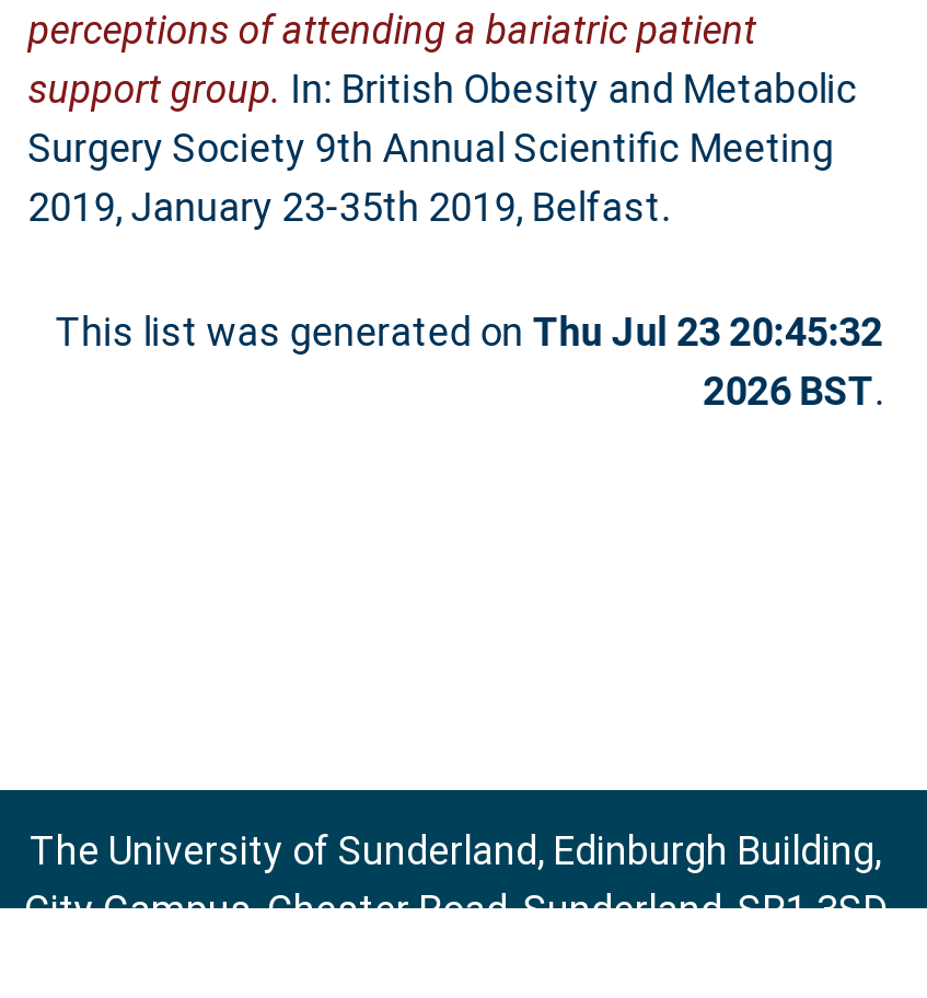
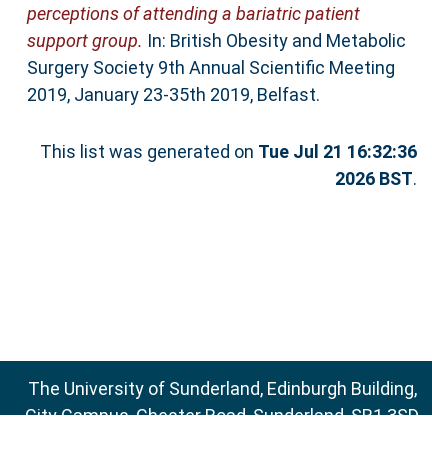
- This list was generated on Thu Jul 23 20:45:32
+ This list was generated on Tue Jul 21 16:32:36
